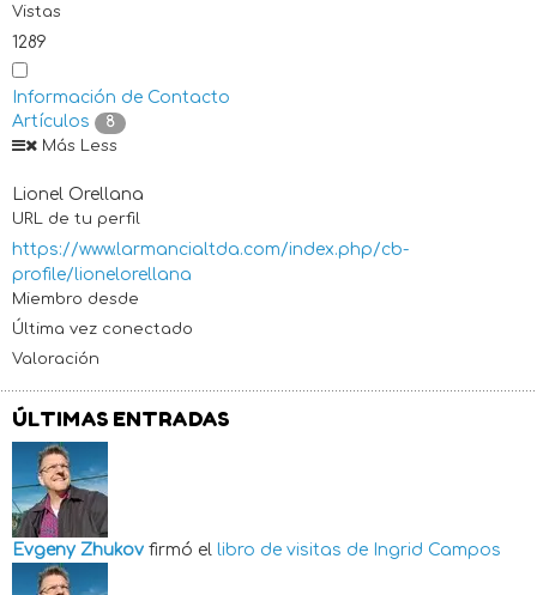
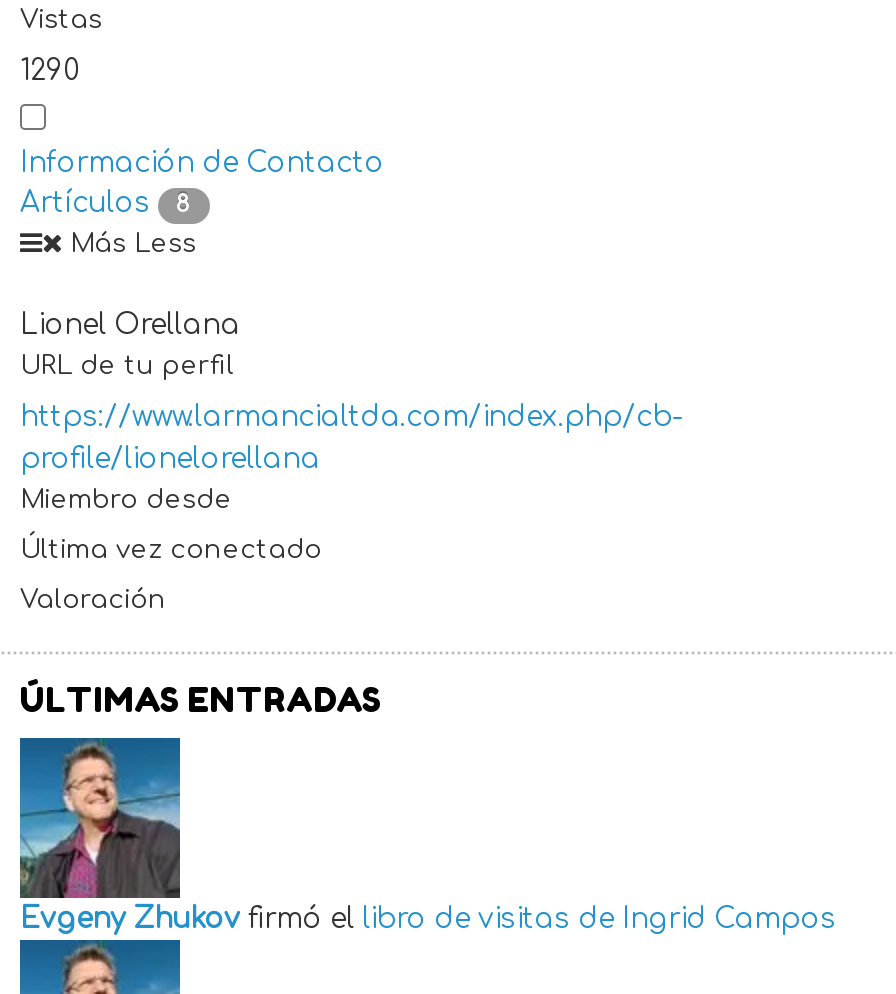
- 1289
+ 1290
